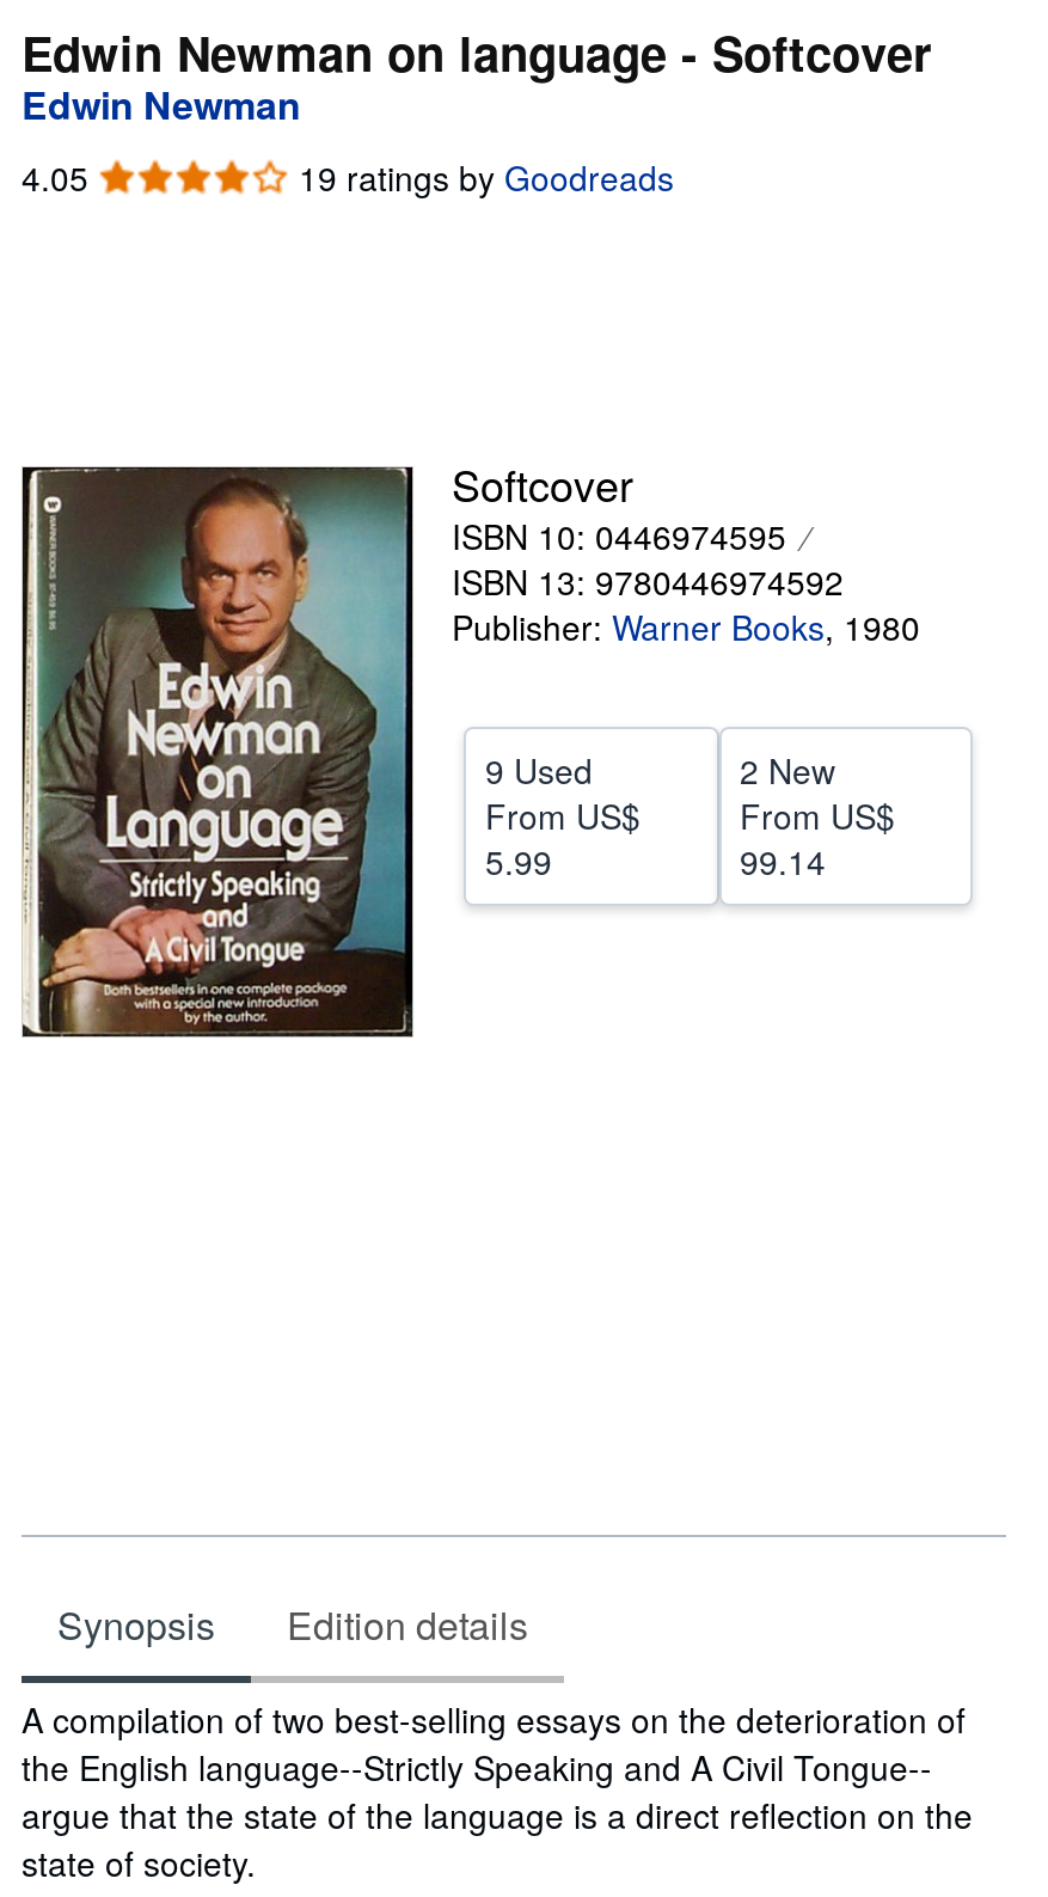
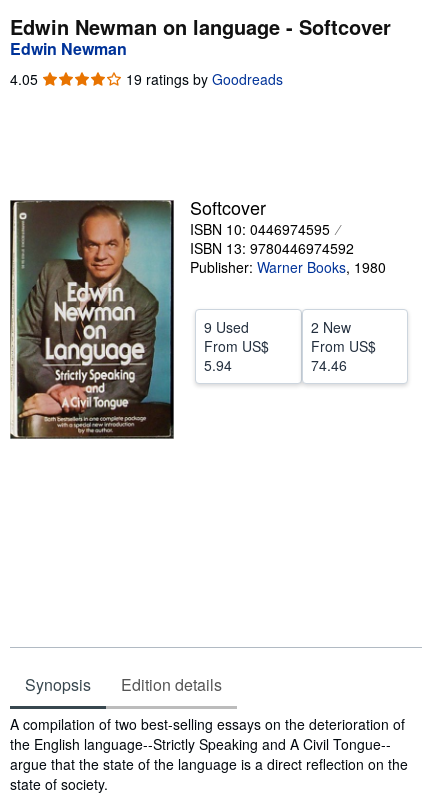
- 5.99
+ 5.94

- 99.14
+ 74.46
